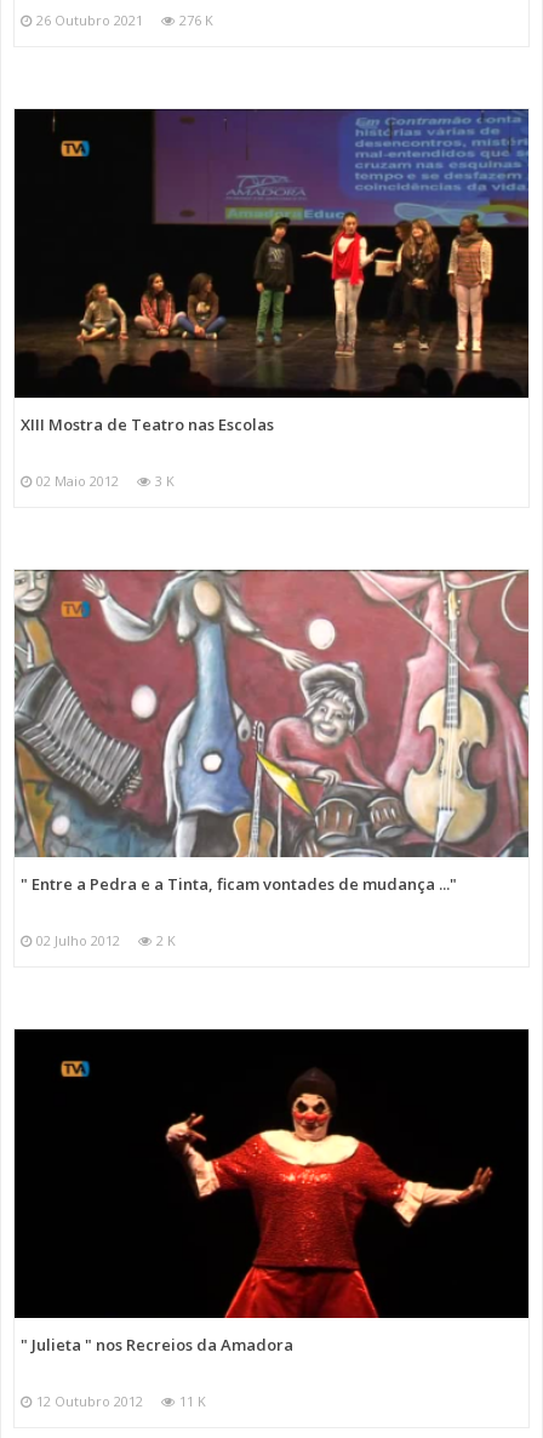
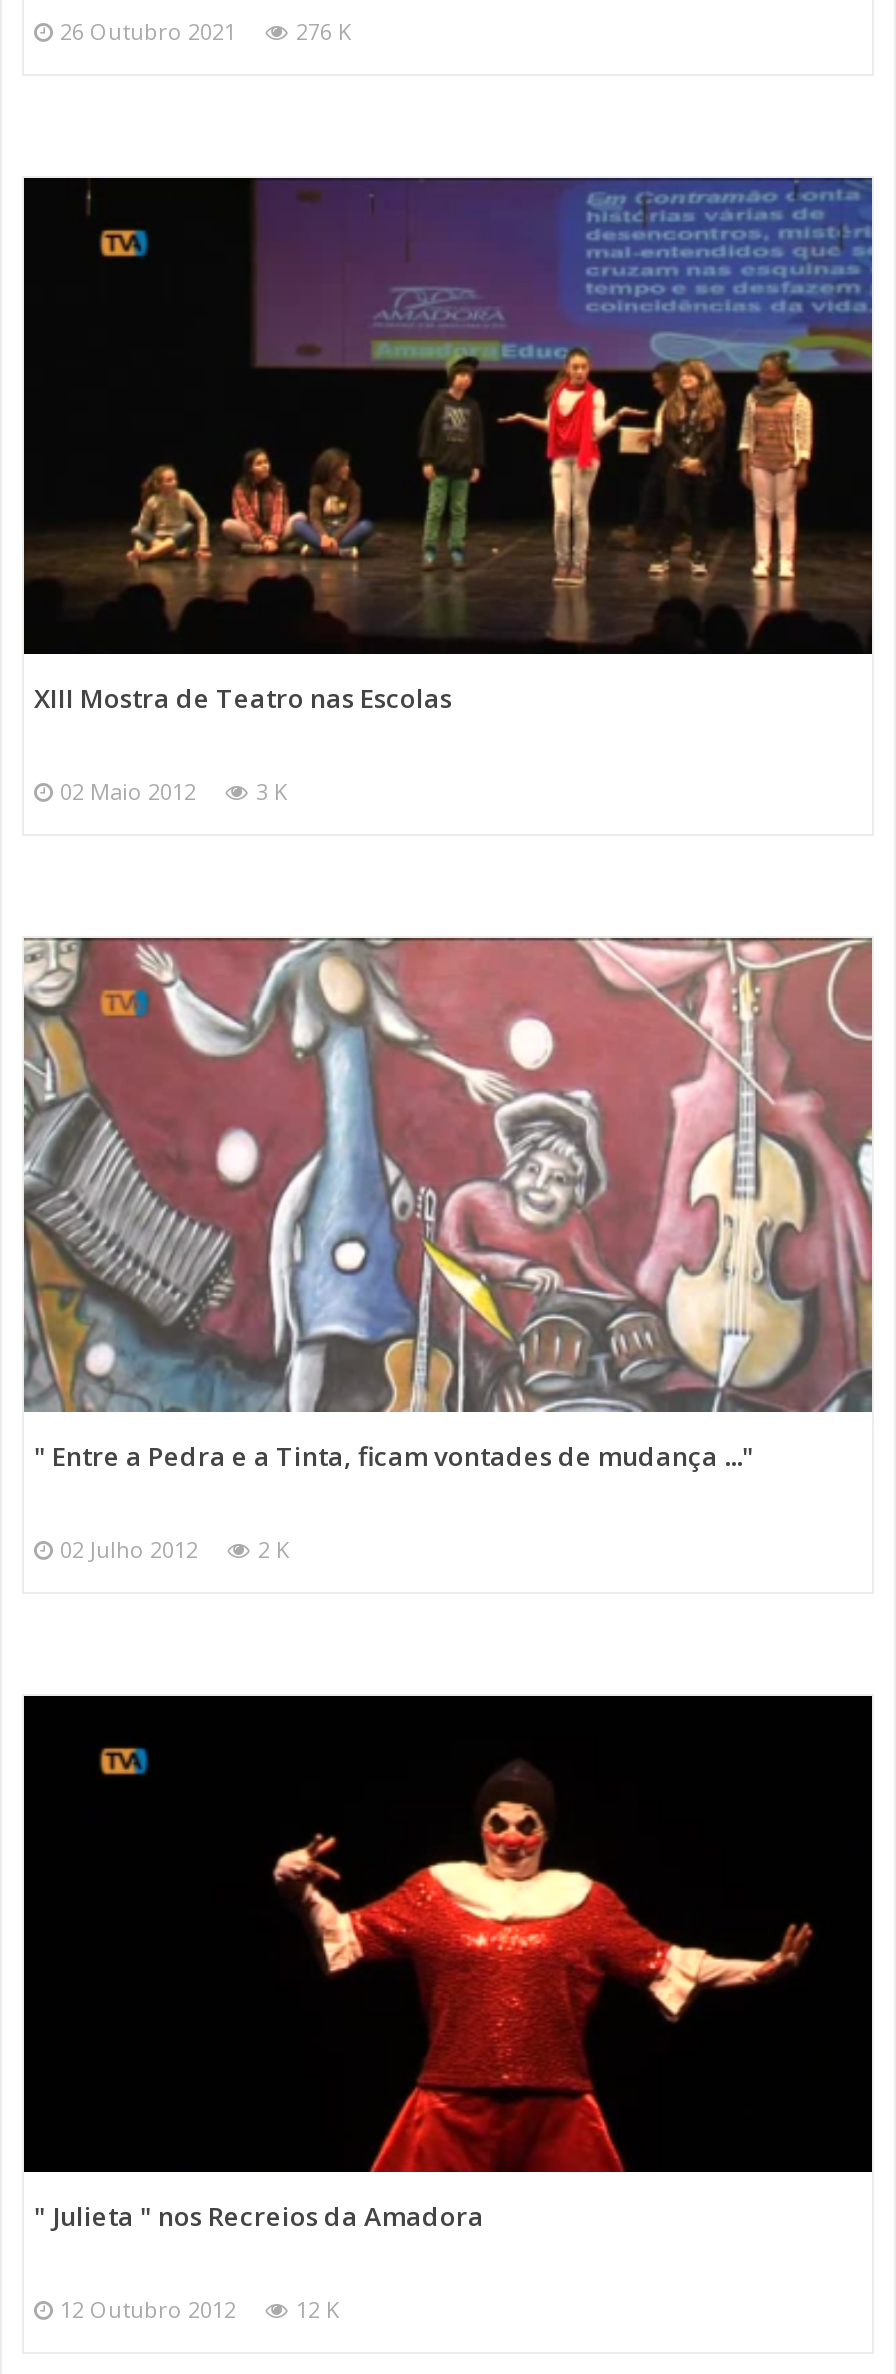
- 12 Outubro 2012 11 K
+ 12 Outubro 2012 12 K
